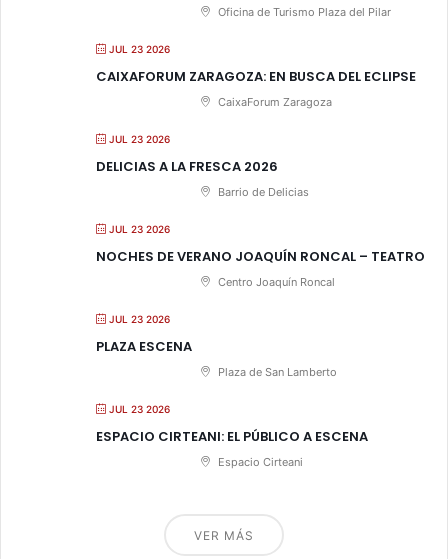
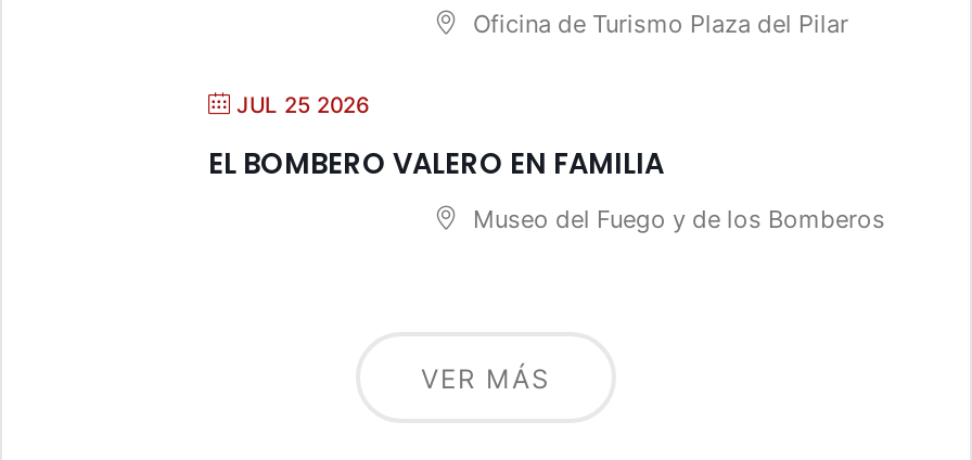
- JUL 23 2026
- CAIXAFORUM ZARAGOZA: EN BUSCA DEL ECLIPSE
- CaixaForum Zaragoza
- JUL 23 2026
- DELICIAS A LA FRESCA 2026
- Barrio de Delicias
- JUL 23 2026
- NOCHES DE VERANO JOAQUÍN RONCAL – TEATRO
- Centro Joaquín Roncal
- JUL 23 2026
- PLAZA ESCENA
- Plaza de San Lamberto
- JUL 23 2026
- ESPACIO CIRTEANI: EL PÚBLICO A ESCENA
- Espacio Cirteani
+ JUL 25 2026
+ EL BOMBERO VALERO EN FAMILIA
+ Museo del Fuego y de los Bomberos
